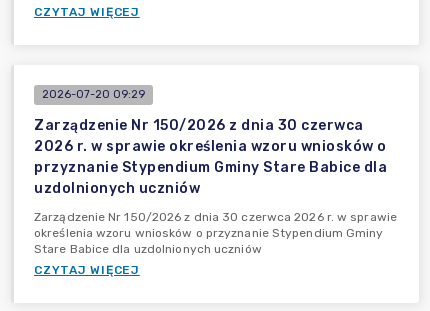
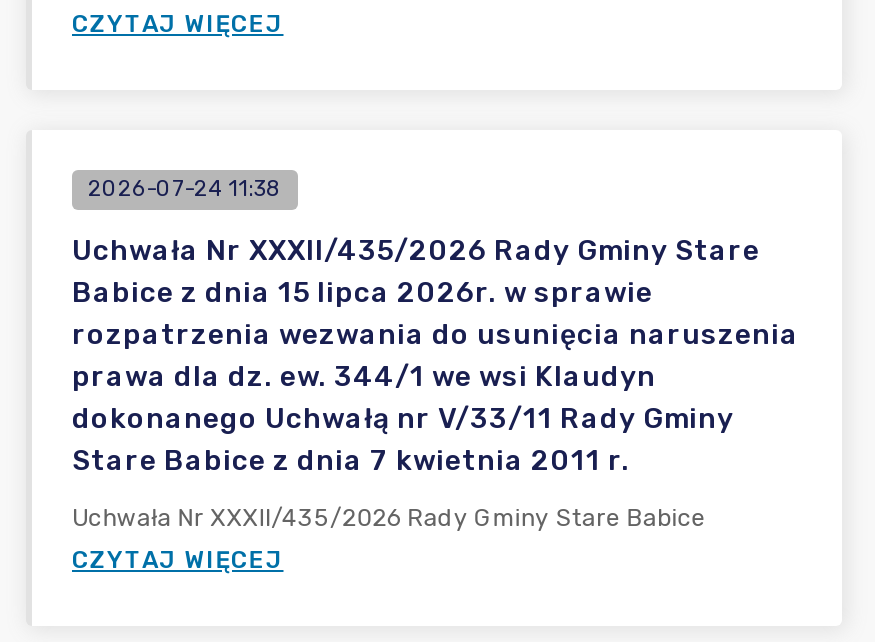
- 2026-07-20 09:29
+ 2026-07-24 11:38

- Zarządzenie Nr 150/2026 z dnia 30 czerwca
- 2026 r. w sprawie określenia wzoru wniosków o
- przyznanie Stypendium Gminy Stare Babice dla
- uzdolnionych uczniów
+ Uchwała Nr XXXII/435/2026 Rady Gminy Stare
+ Babice z dnia 15 lipca 2026r. w sprawie
+ rozpatrzenia wezwania do usunięcia naruszenia
+ prawa dla dz. ew. 344/1 we wsi Klaudyn
+ dokonanego Uchwałą nr V/33/11 Rady Gminy
+ Stare Babice z dnia 7 kwietnia 2011 r.

- Zarządzenie Nr 150/2026 z dnia 30 czerwca 2026 r. w sprawie
- określenia wzoru wniosków o przyznanie Stypendium Gminy
- Stare Babice dla uzdolnionych uczniów
+ Uchwała Nr XXXII/435/2026 Rady Gminy Stare Babice
